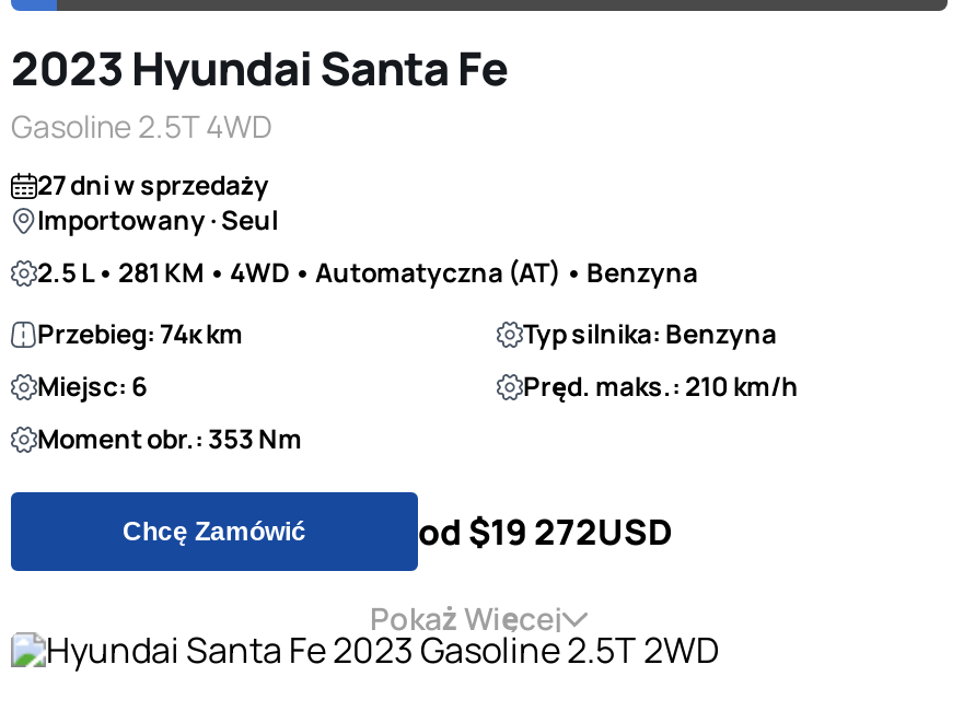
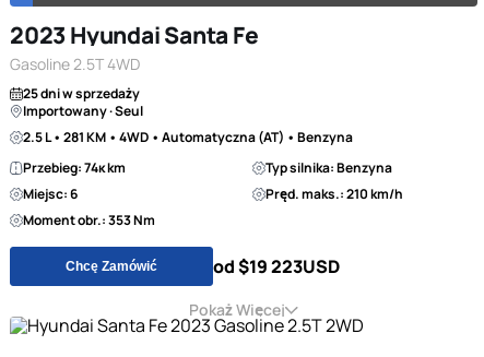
- 27 dni w sprzedaży
+ 25 dni w sprzedaży

- od $19 272USD
+ od $19 223USD
